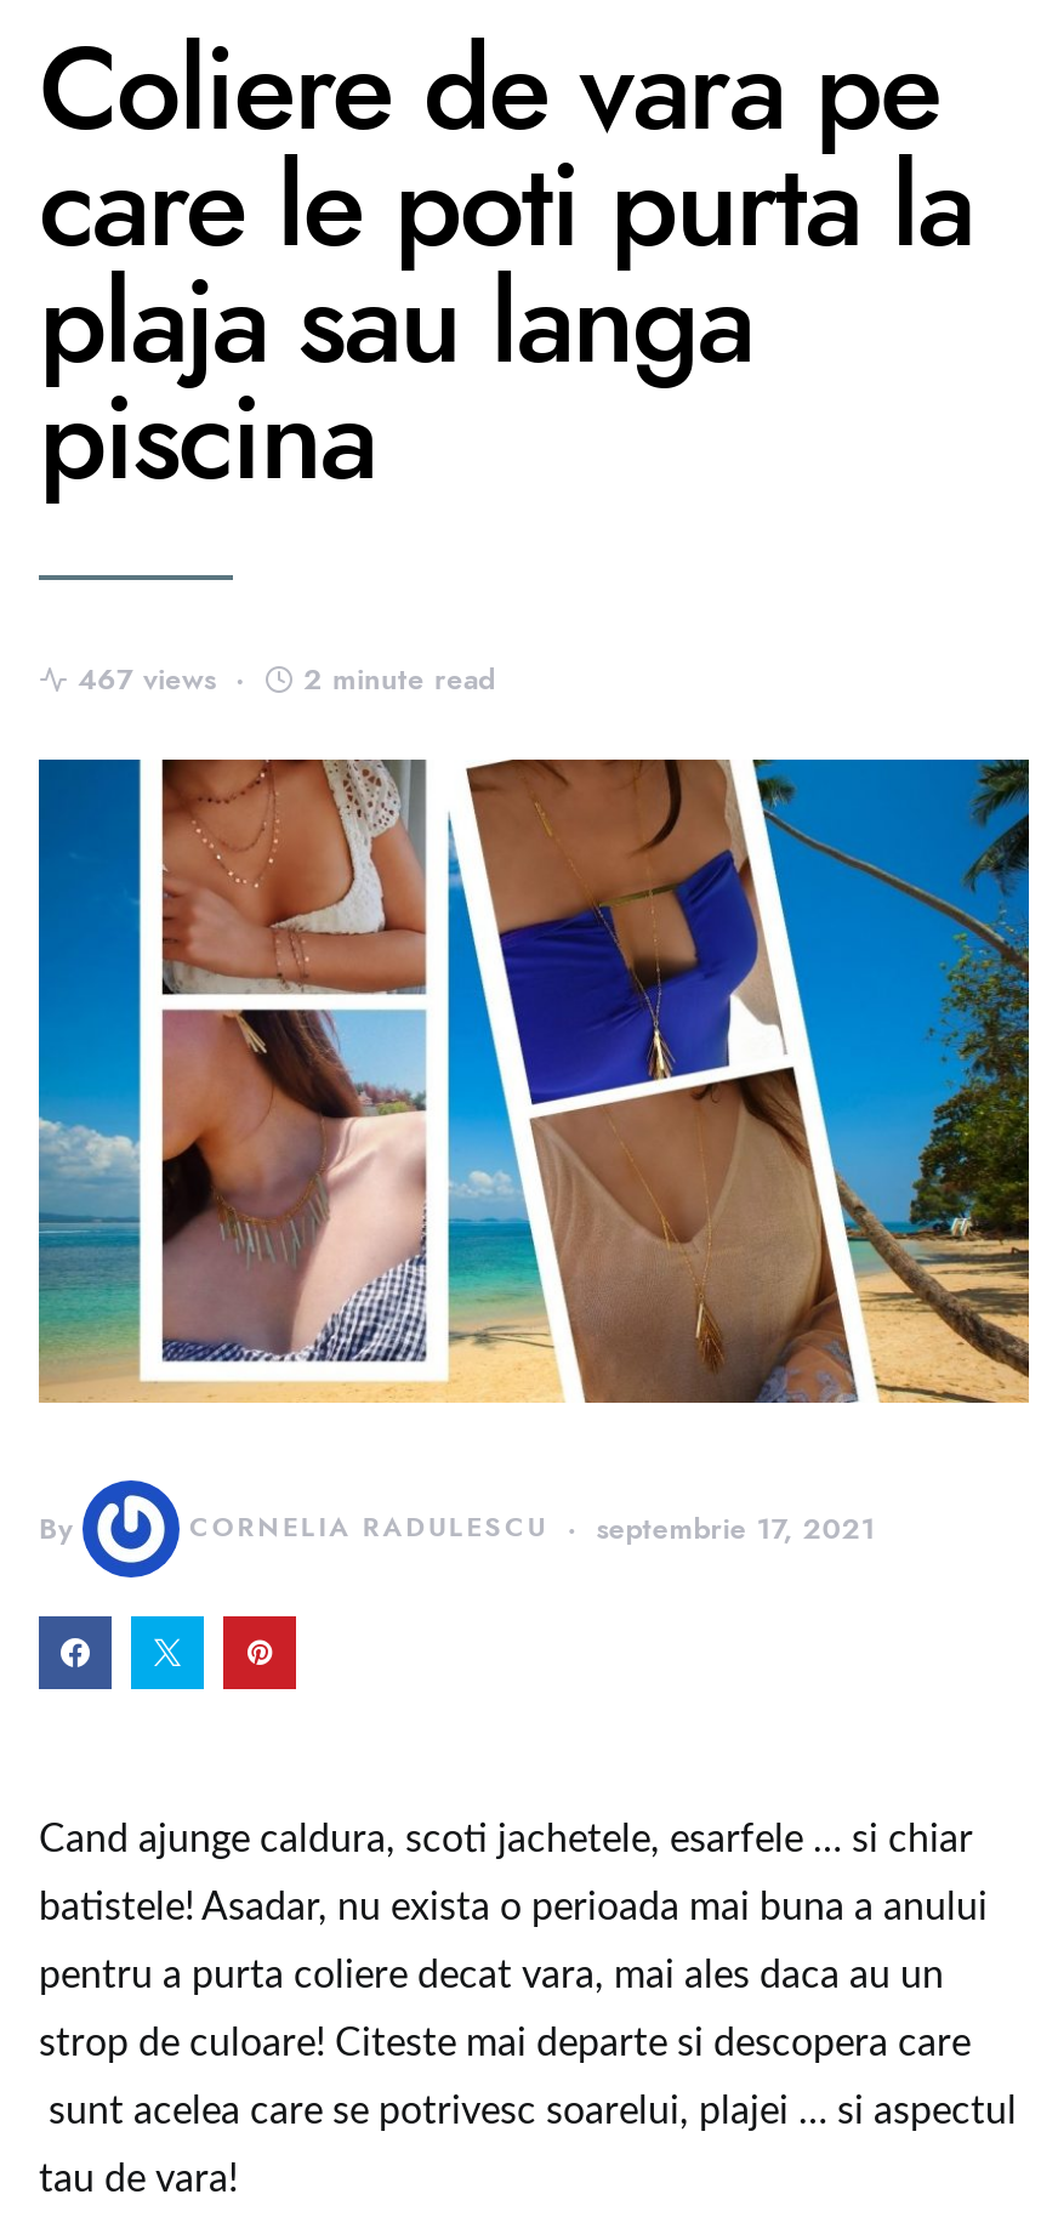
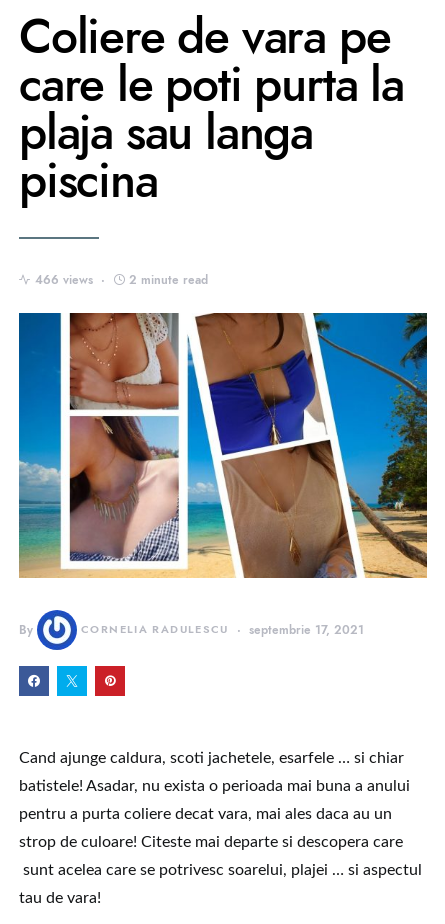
- 467 views
+ 466 views
